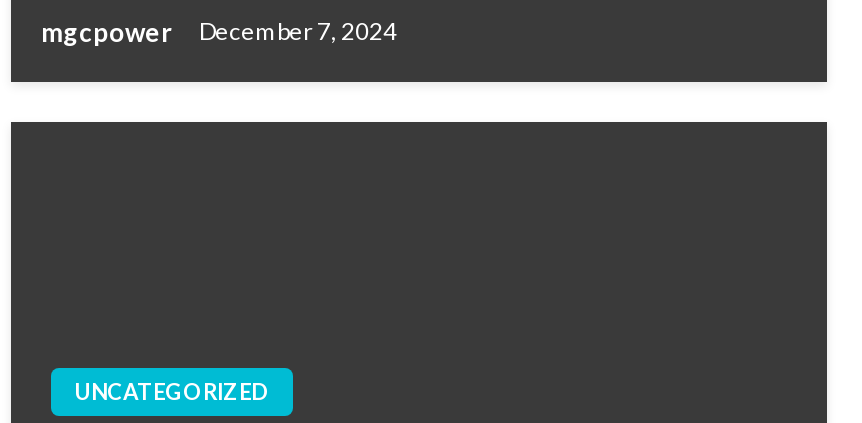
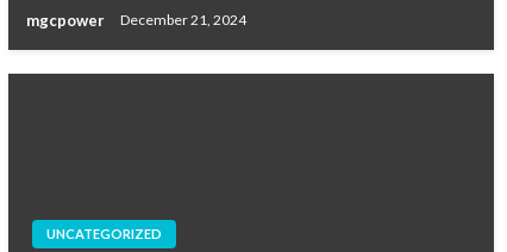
- mgcpower December 7, 2024
+ mgcpower December 21, 2024
